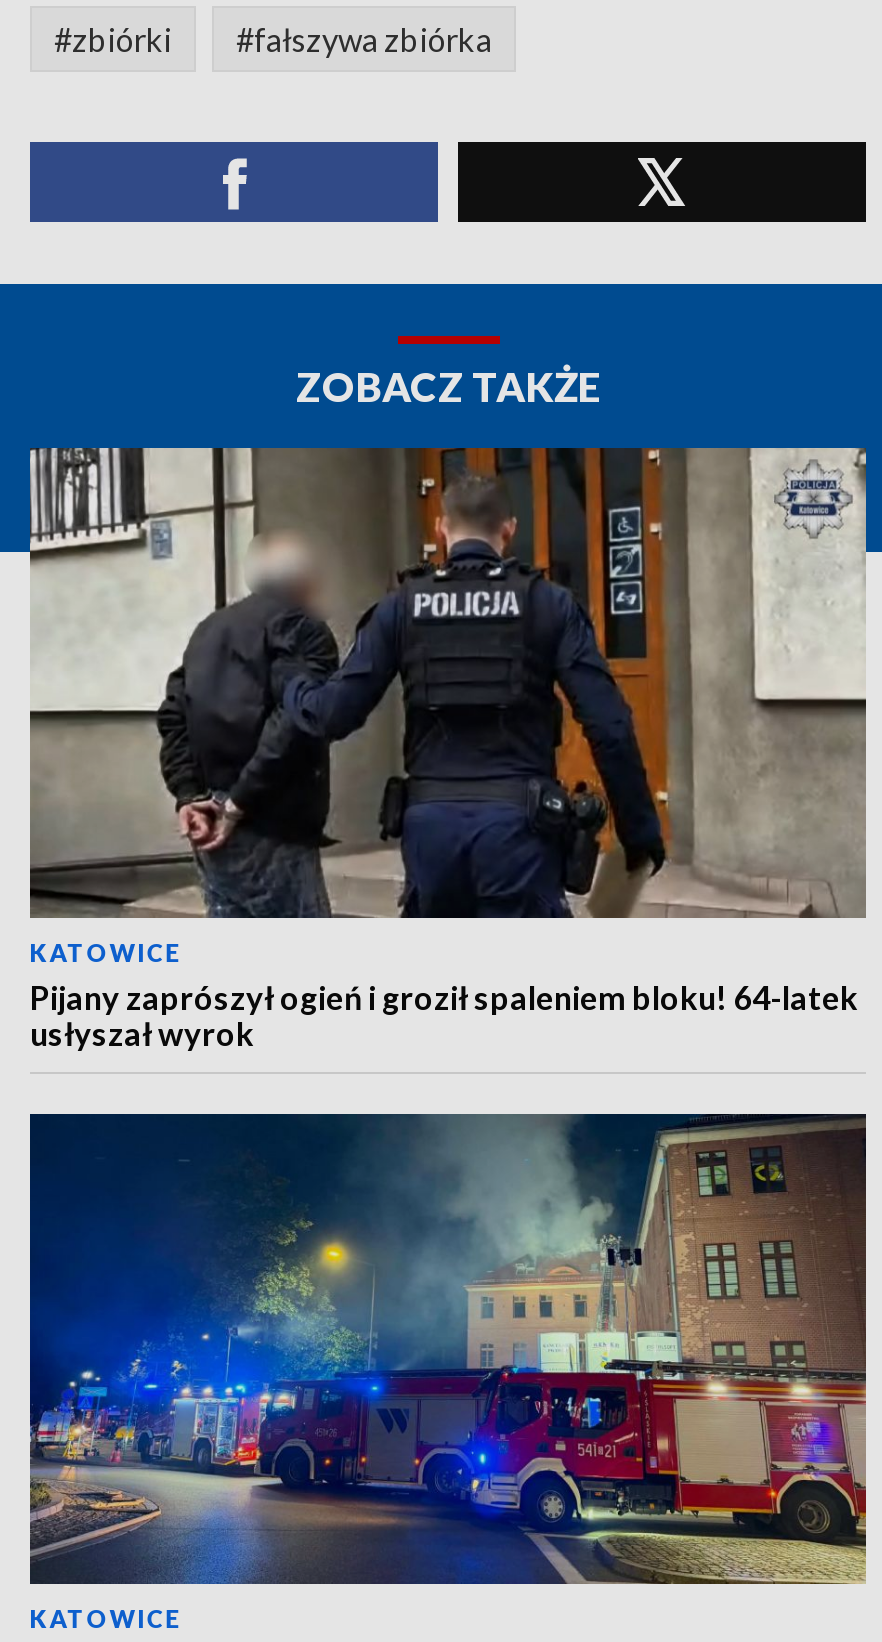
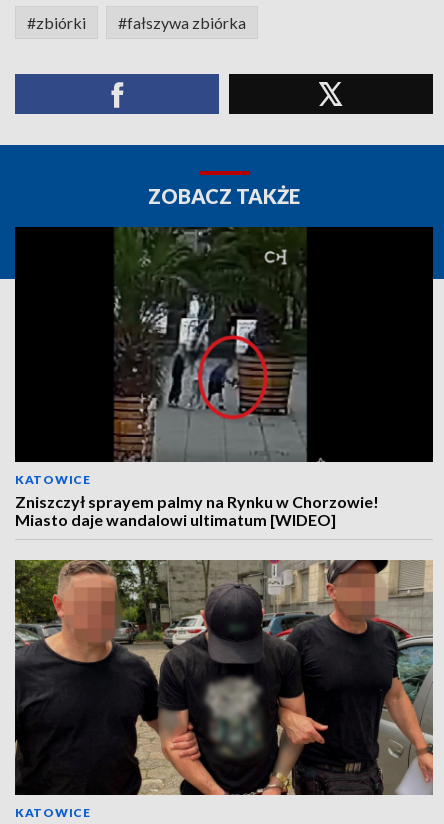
- [image]
- Pijany zaprószył ogień i groził spaleniem bloku! 64-latek
- usłyszał wyrok
+ [image]
+ Zniszczył sprayem palmy na Rynku w Chorzowie!
+ Miasto daje wandalowi ultimatum [WIDEO]

- [image]
+ [image]
